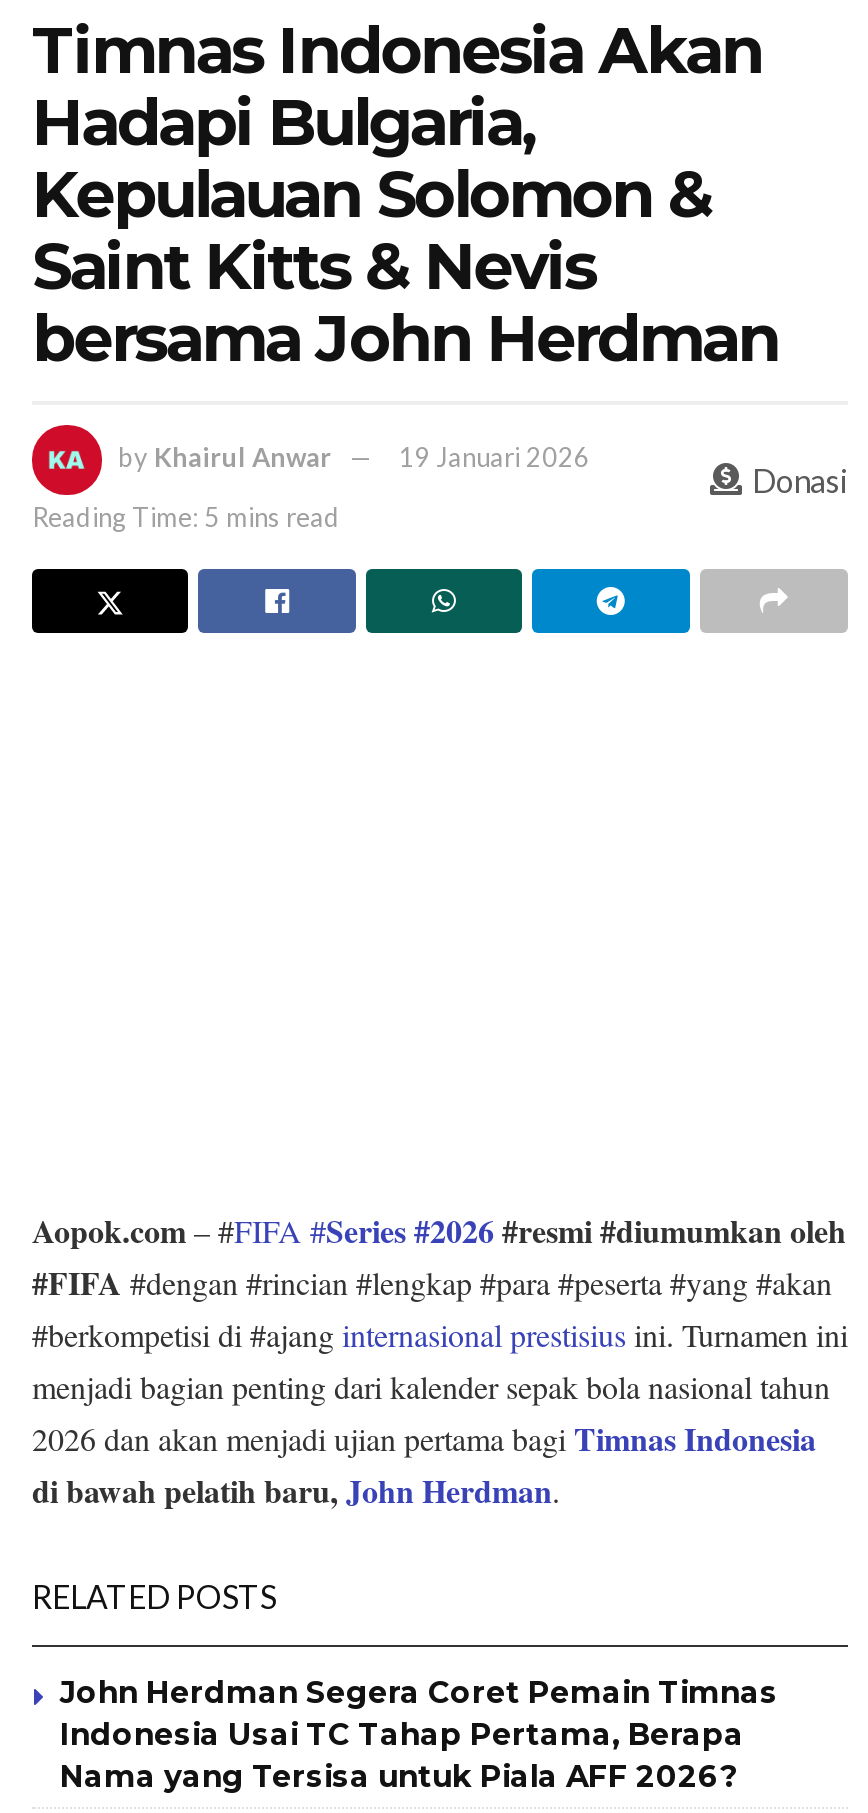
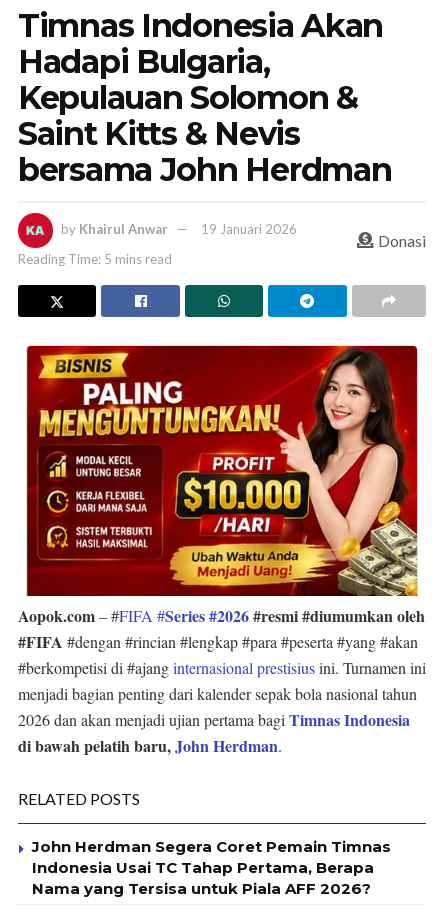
+ [image]
